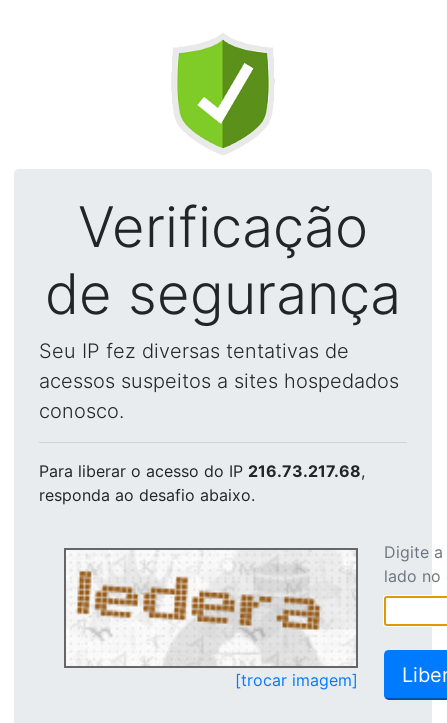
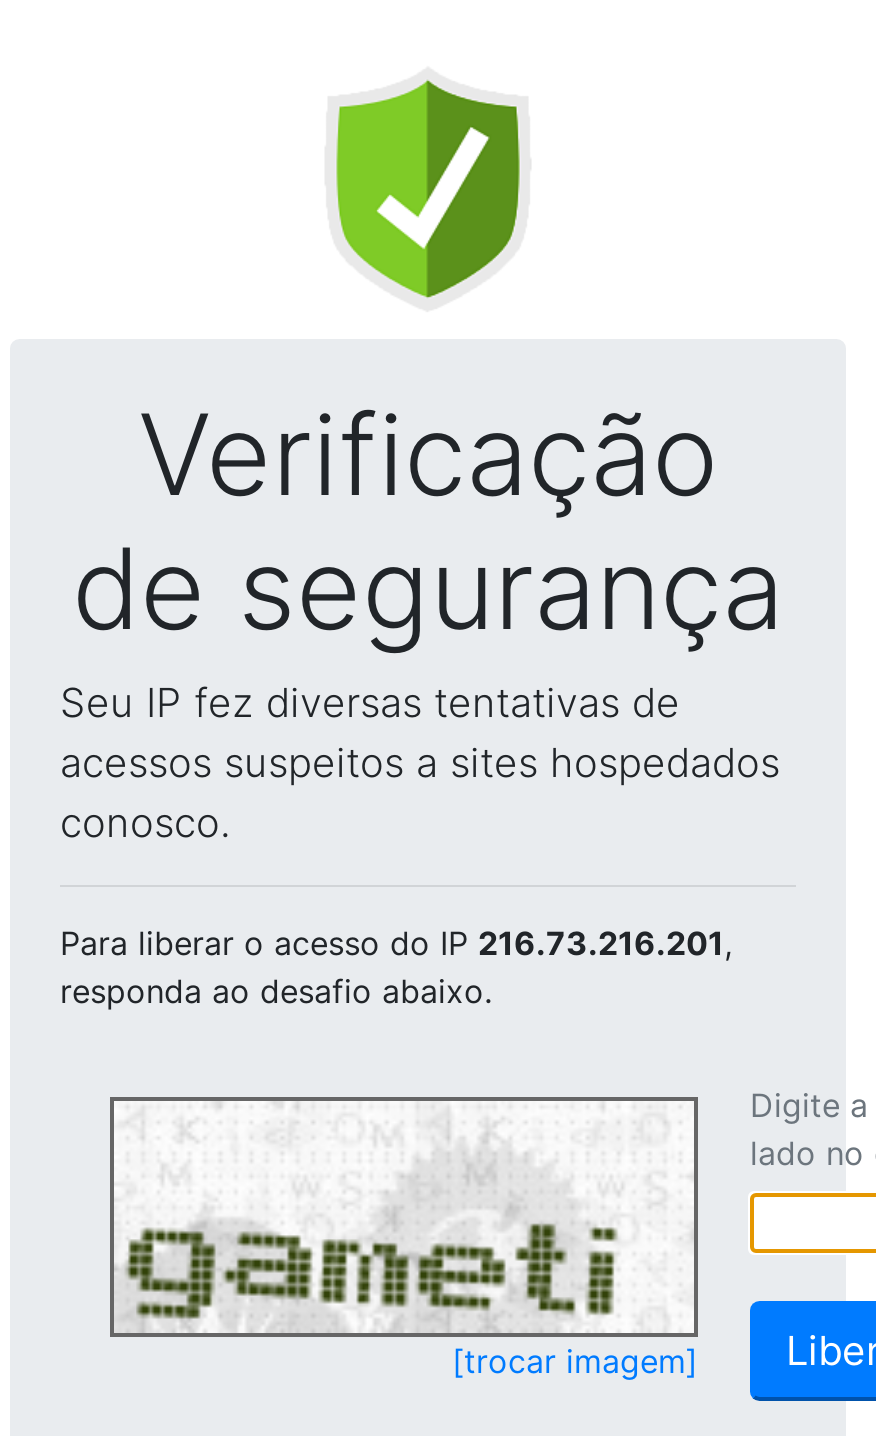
- Para liberar o acesso do IP 216.73.217.68,
+ Para liberar o acesso do IP 216.73.216.201,

- [image]
+ [image]
